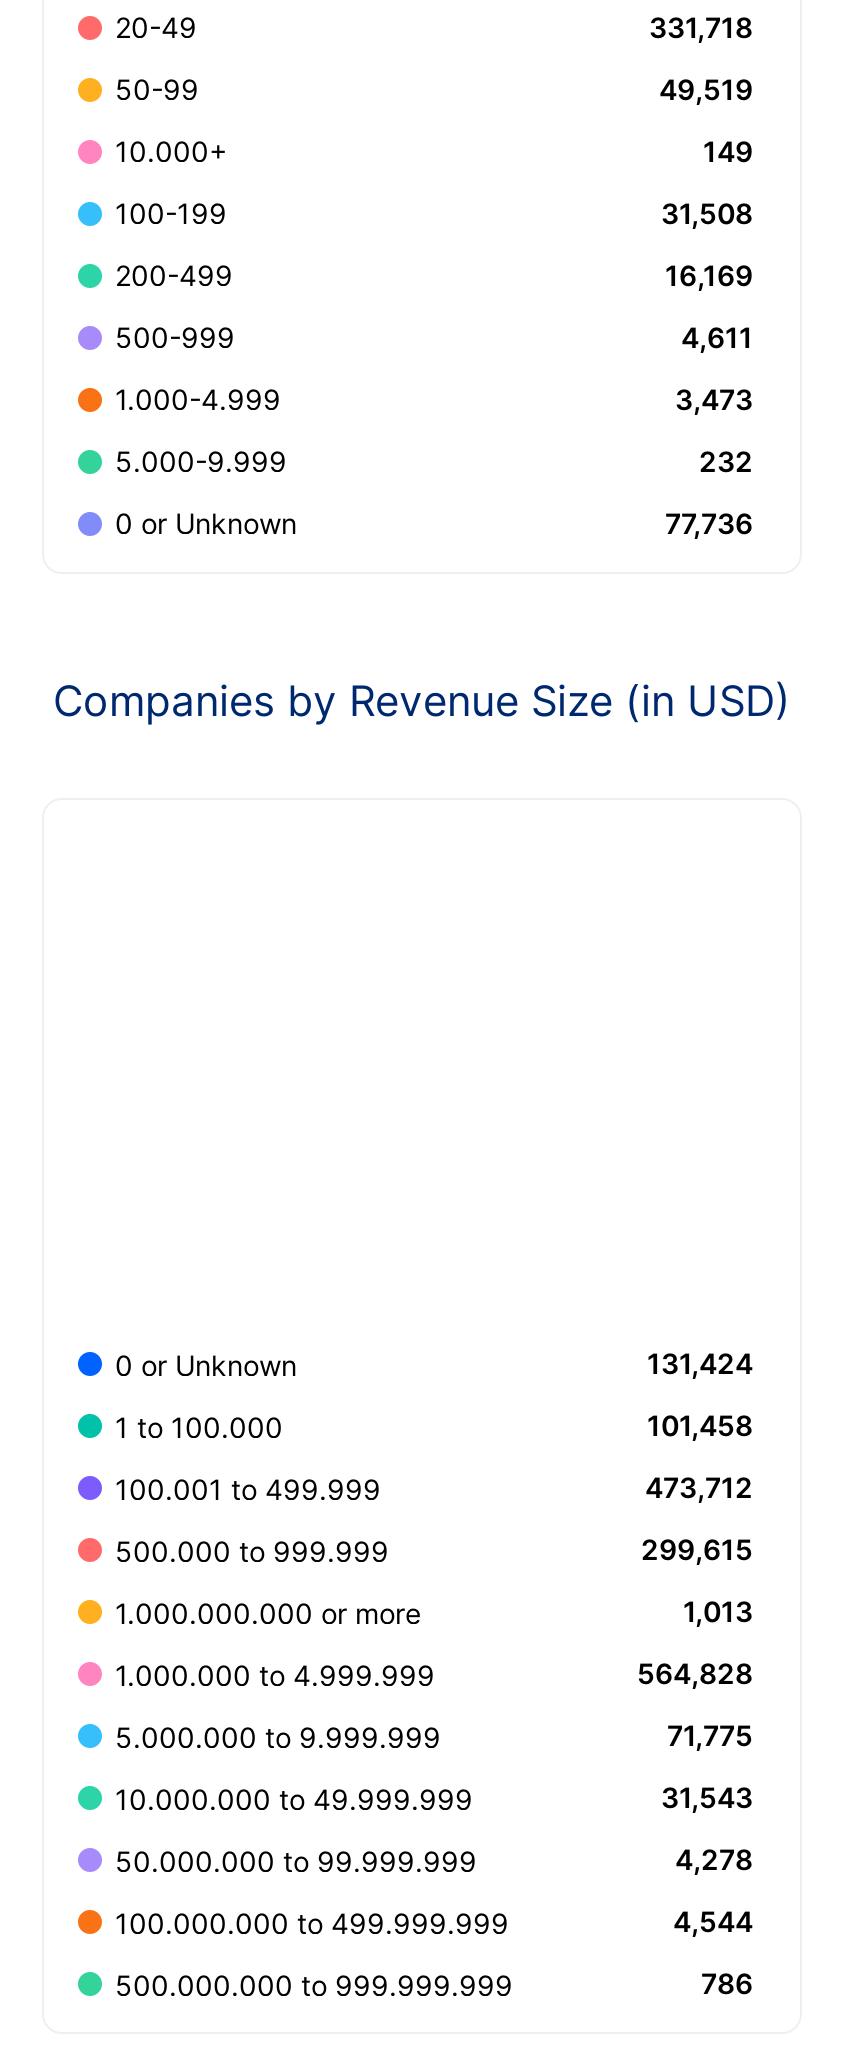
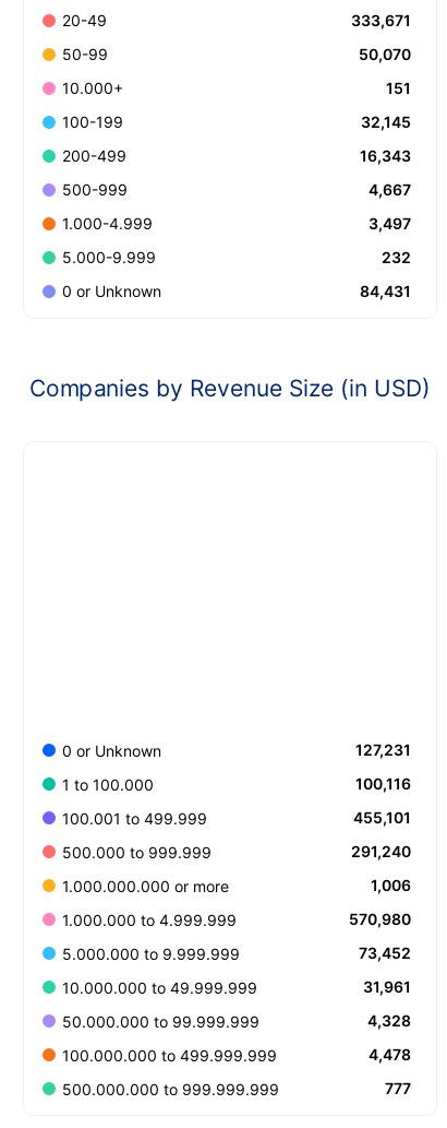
- 331,718
+ 333,671

- 49,519
+ 50,070

- 149
+ 151

- 31,508
+ 32,145

- 16,169
+ 16,343

- 4,611
+ 4,667

- 3,473
+ 3,497

- 77,736
+ 84,431

- 131,424
+ 127,231

- 101,458
+ 100,116

- 473,712
+ 455,101

- 299,615
+ 291,240

- 1,013
+ 1,006

- 564,828
+ 570,980

- 71,775
+ 73,452

- 31,543
+ 31,961

- 4,278
+ 4,328

- 4,544
+ 4,478

- 786
+ 777
